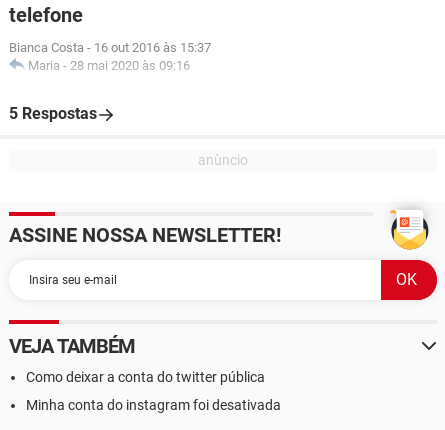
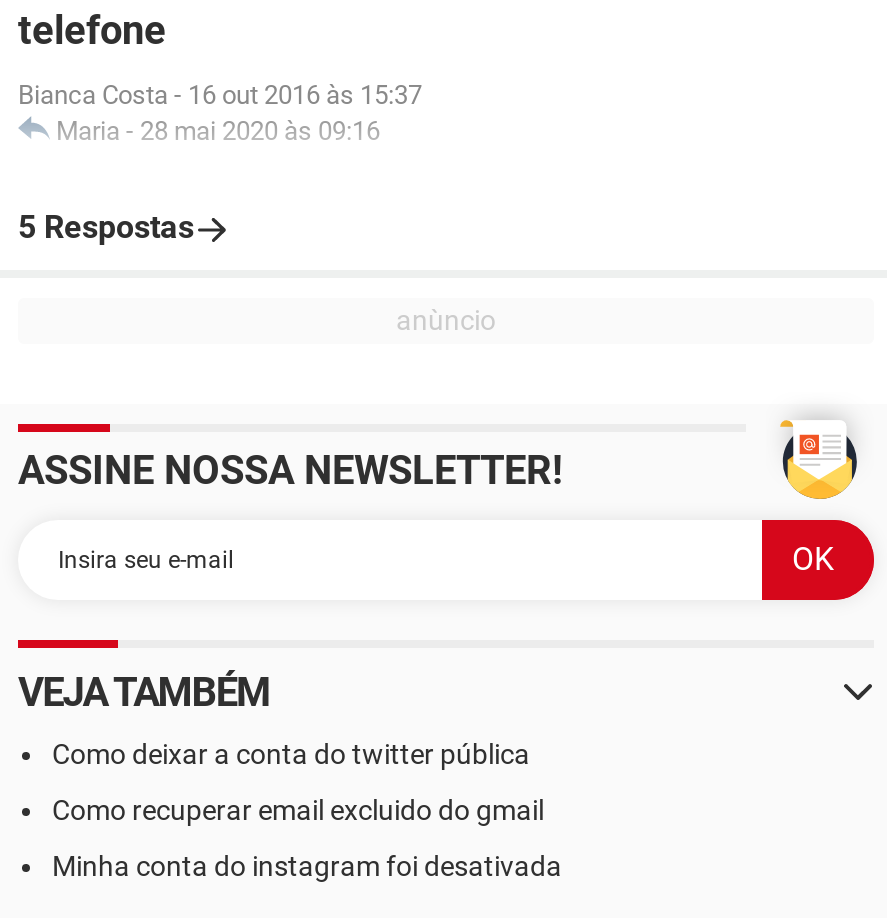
+ Como recuperar email excluido do gmail
